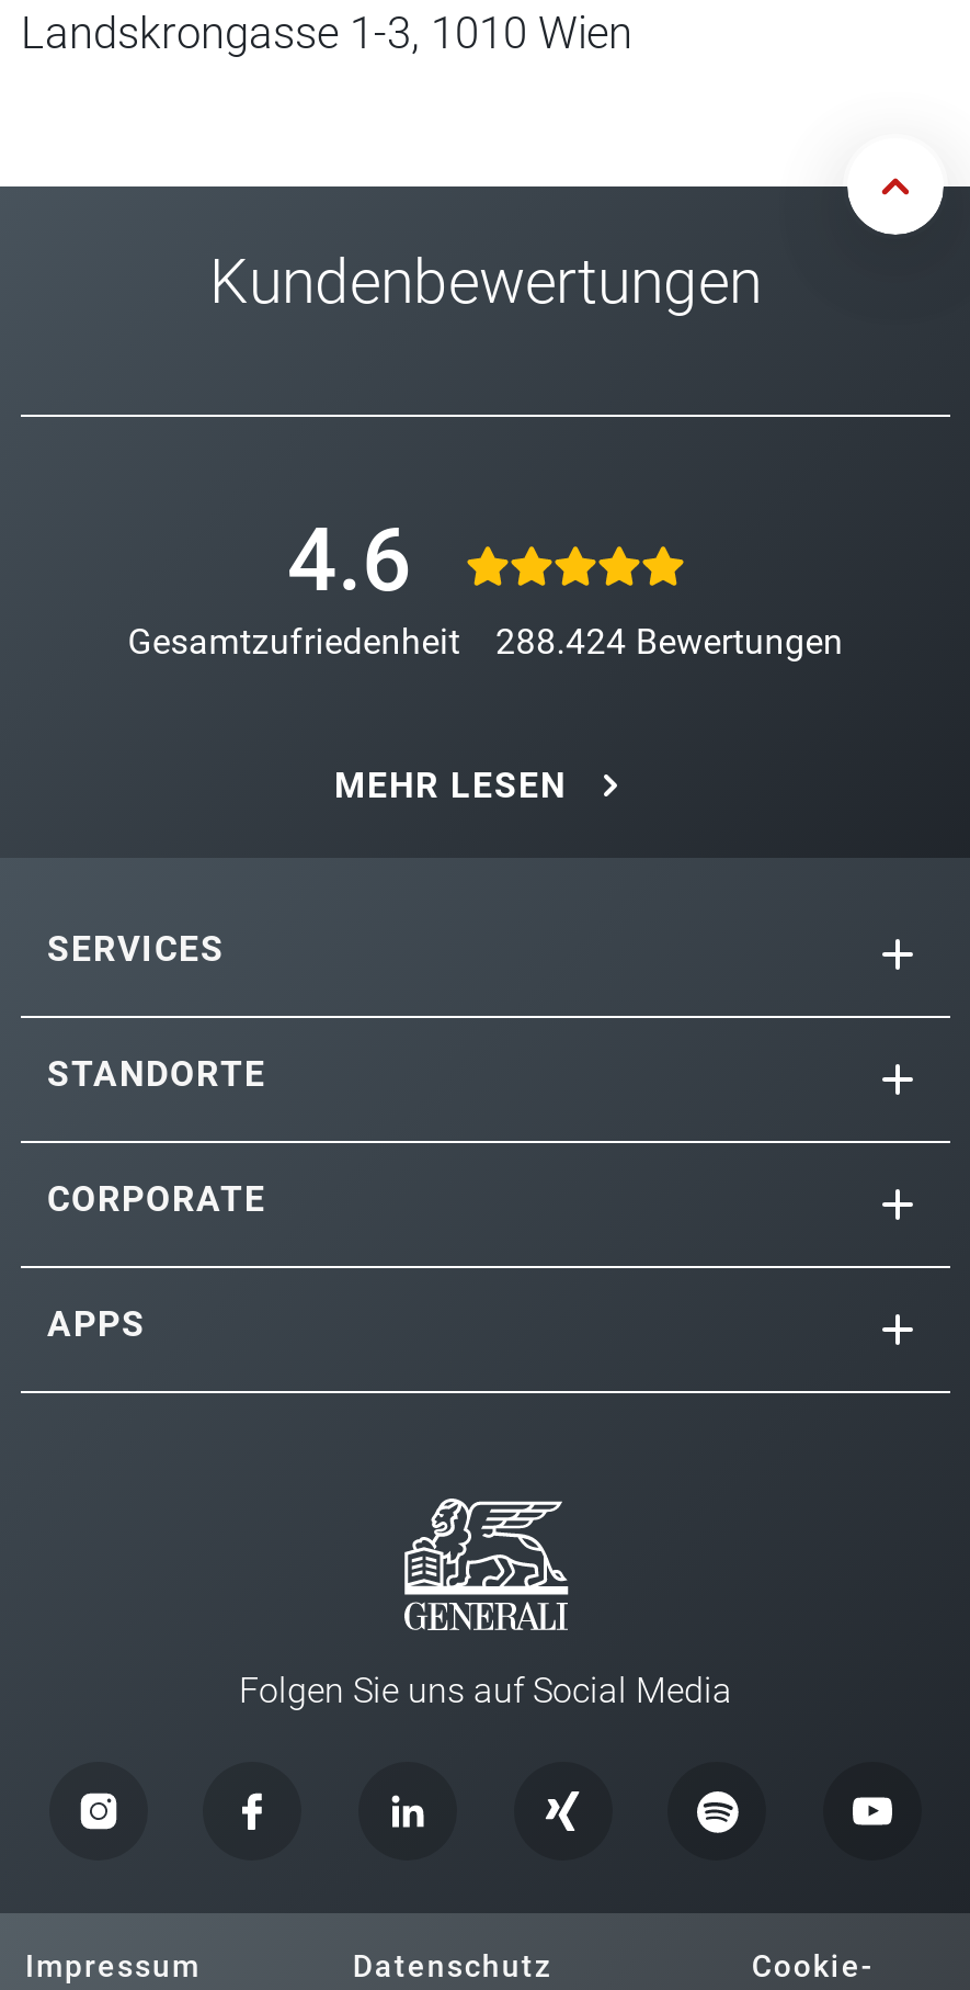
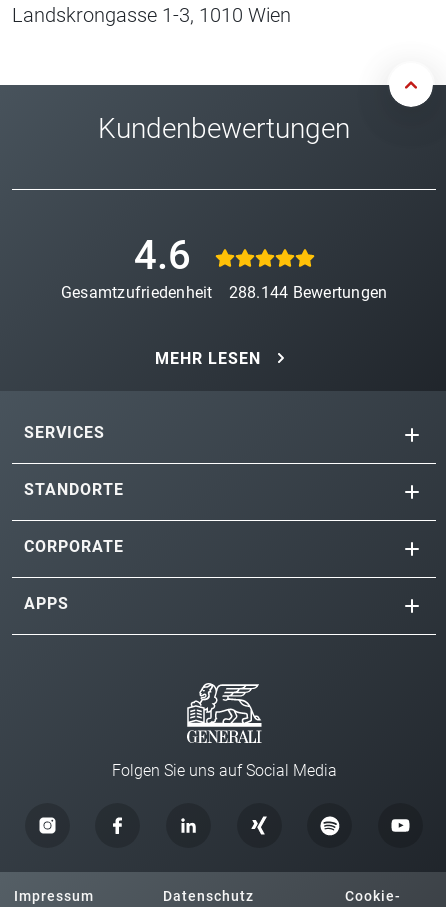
- Gesamtzufriedenheit 288.424 Bewertungen
+ Gesamtzufriedenheit 288.144 Bewertungen
